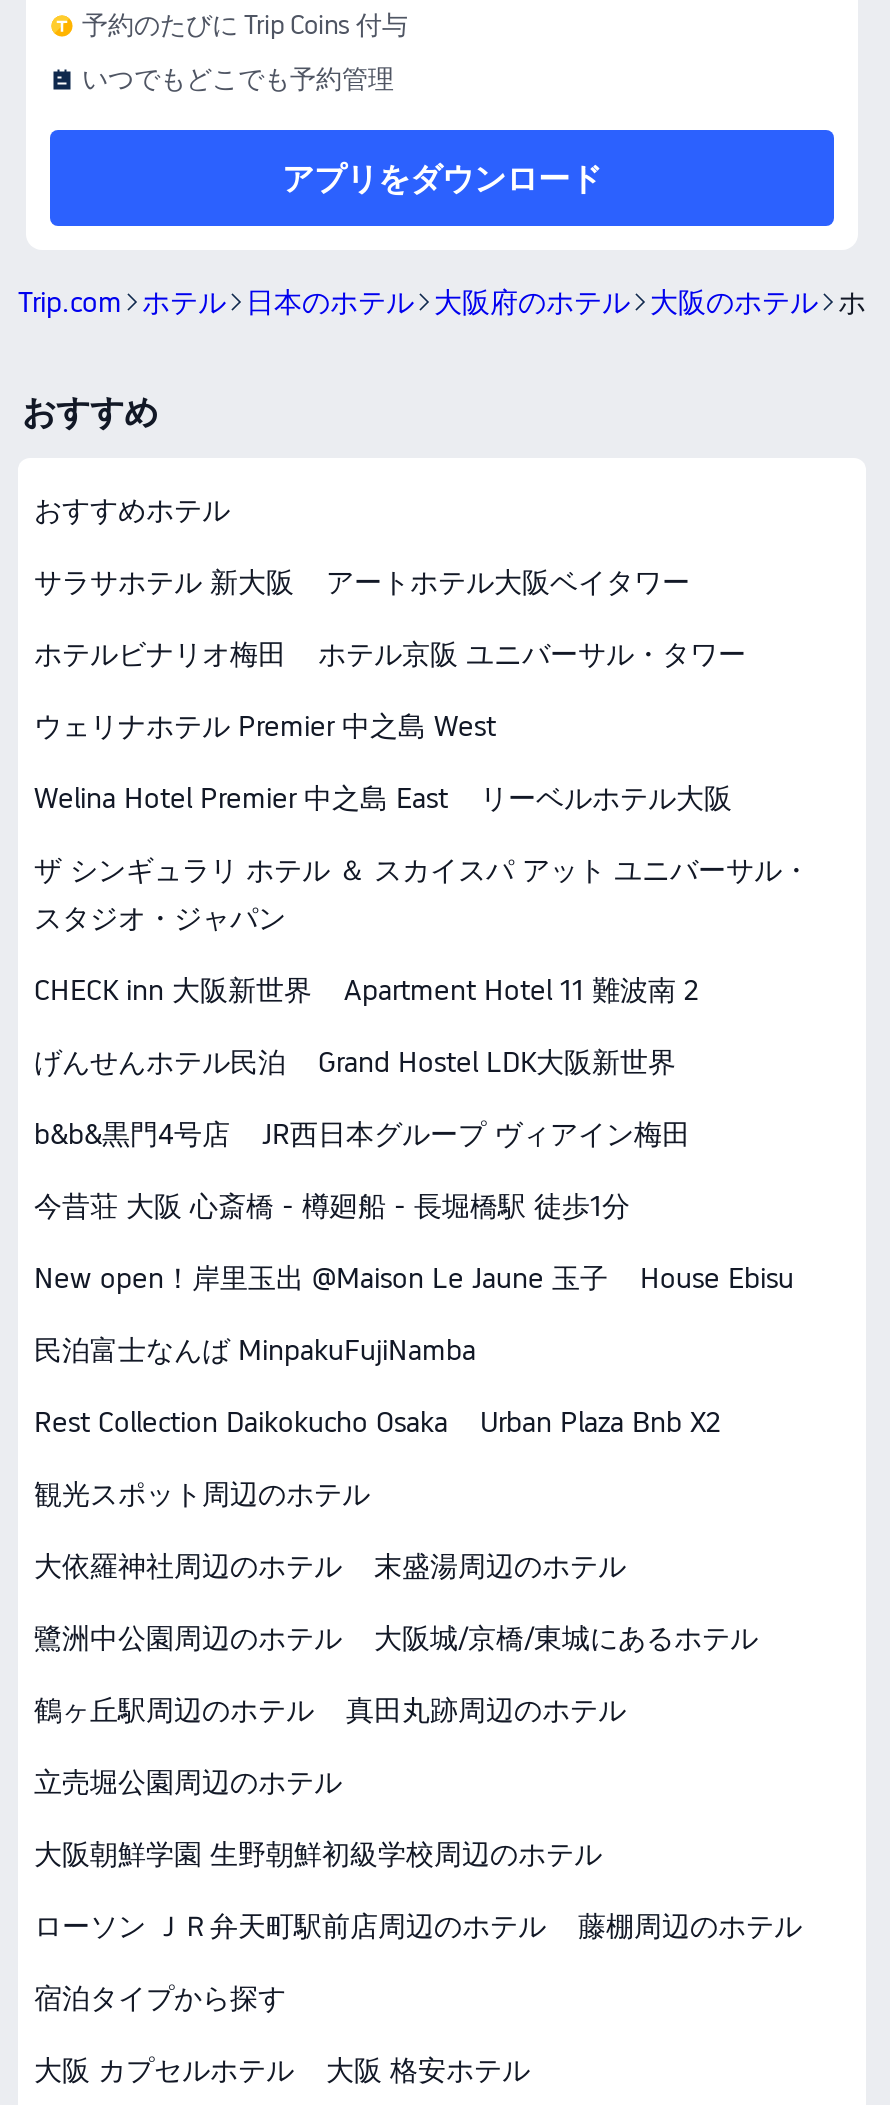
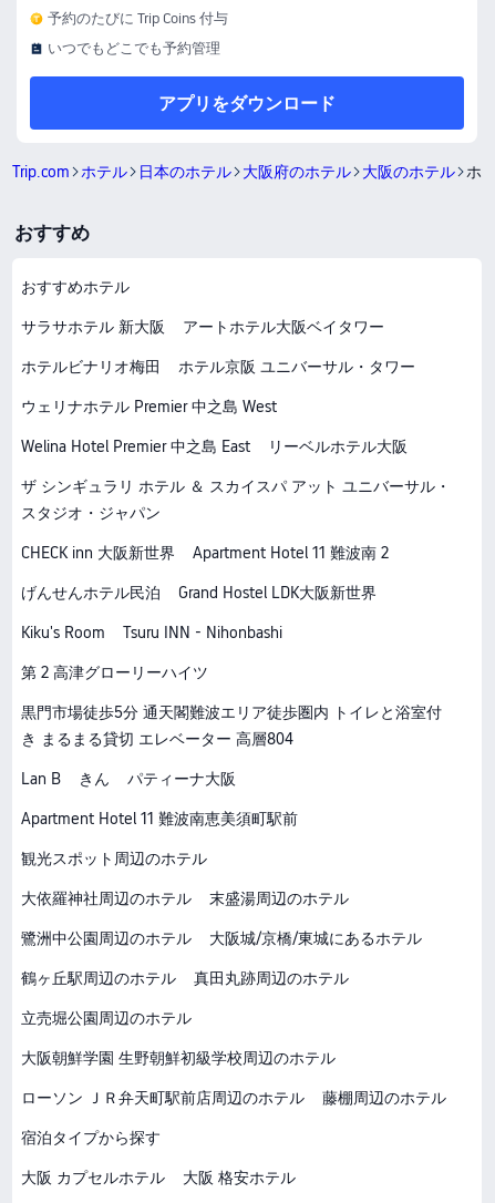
- b&b&黒門4号店
- JR西日本グループ ヴィアイン梅田
- 今昔荘 大阪 心斎橋 - 樽廻船 - 長堀橋駅 徒歩1分
- New open！岸里玉出 @Maison Le Jaune 玉子
- House Ebisu
- 民泊富士なんば MinpakuFujiNamba
- Rest Collection Daikokucho Osaka
- Urban Plaza Bnb X2
+ Kiku's Room
+ Tsuru INN - Nihonbashi
+ 第 2 高津グローリーハイツ
+ 黒門市場徒歩5分 通天閣難波エリア徒歩圏内 トイレと浴室付
+ き まるまる貸切 エレベーター 高層804
+ Lan B
+ きん
+ パティーナ大阪
+ Apartment Hotel 11 難波南恵美須町駅前
